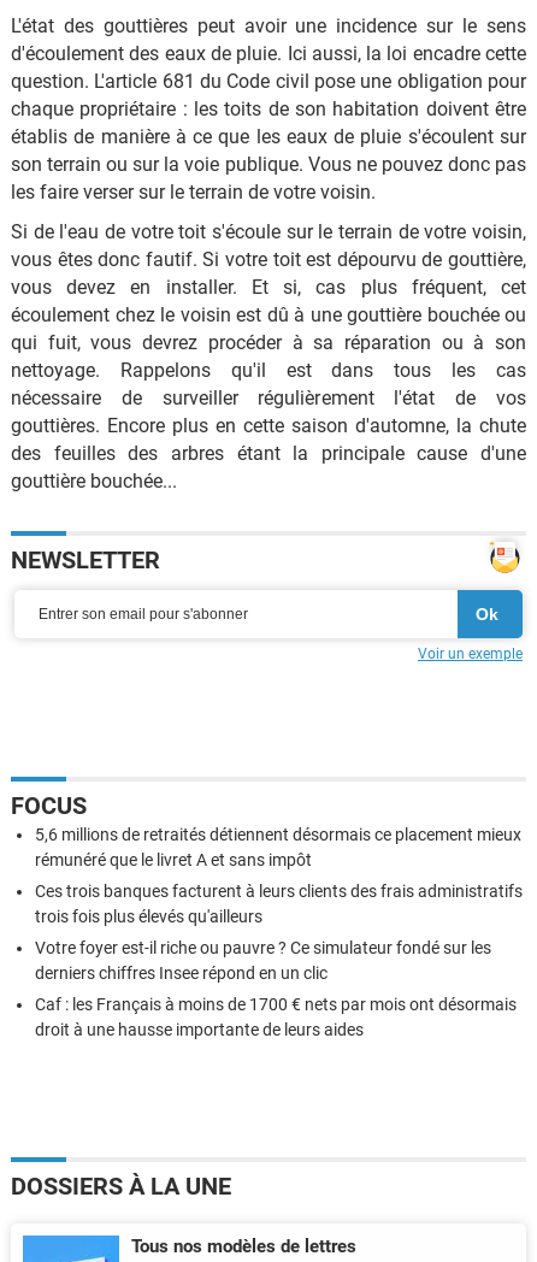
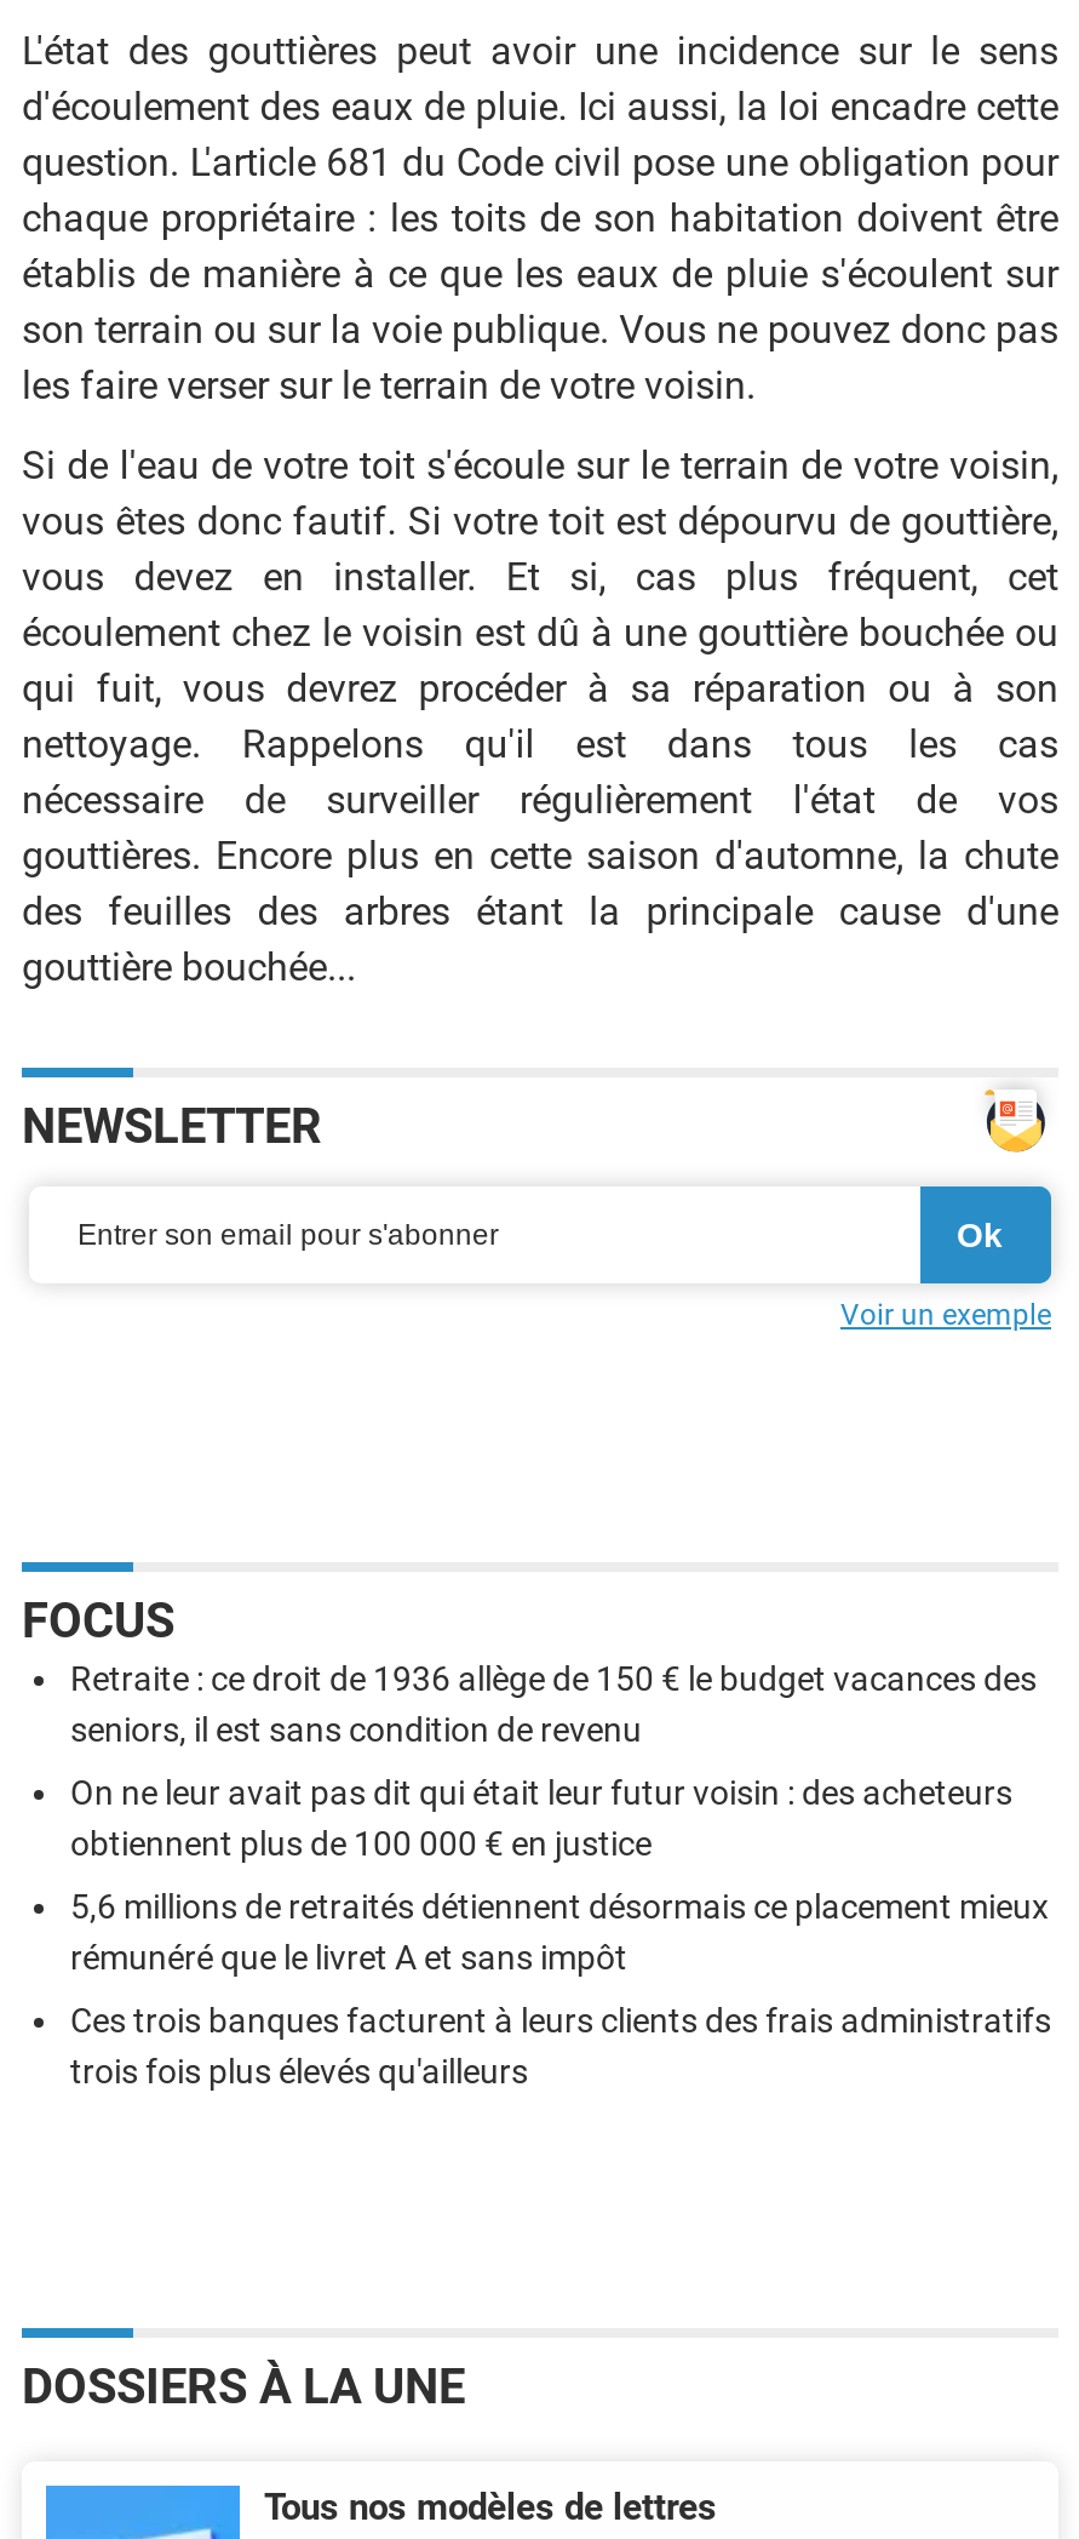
+ Retraite : ce droit de 1936 allège de 150 € le budget vacances des
+ seniors, il est sans condition de revenu
+ On ne leur avait pas dit qui était leur futur voisin : des acheteurs
+ obtiennent plus de 100 000 € en justice

moved down: 5,6 millions de retraités détiennent désormais ce placement mieux | rémunéré que le livret A et sans impôt | Ces trois banques facturent à leurs clients des frais administratifs | trois fois plus élevés qu'ailleurs

- Votre foyer est-il riche ou pauvre ? Ce simulateur fondé sur les
- derniers chiffres Insee répond en un clic
- Caf : les Français à moins de 1700 € nets par mois ont désormais
- droit à une hausse importante de leurs aides
